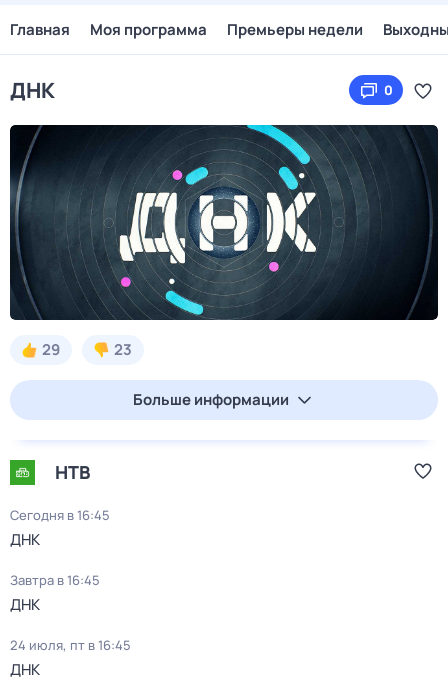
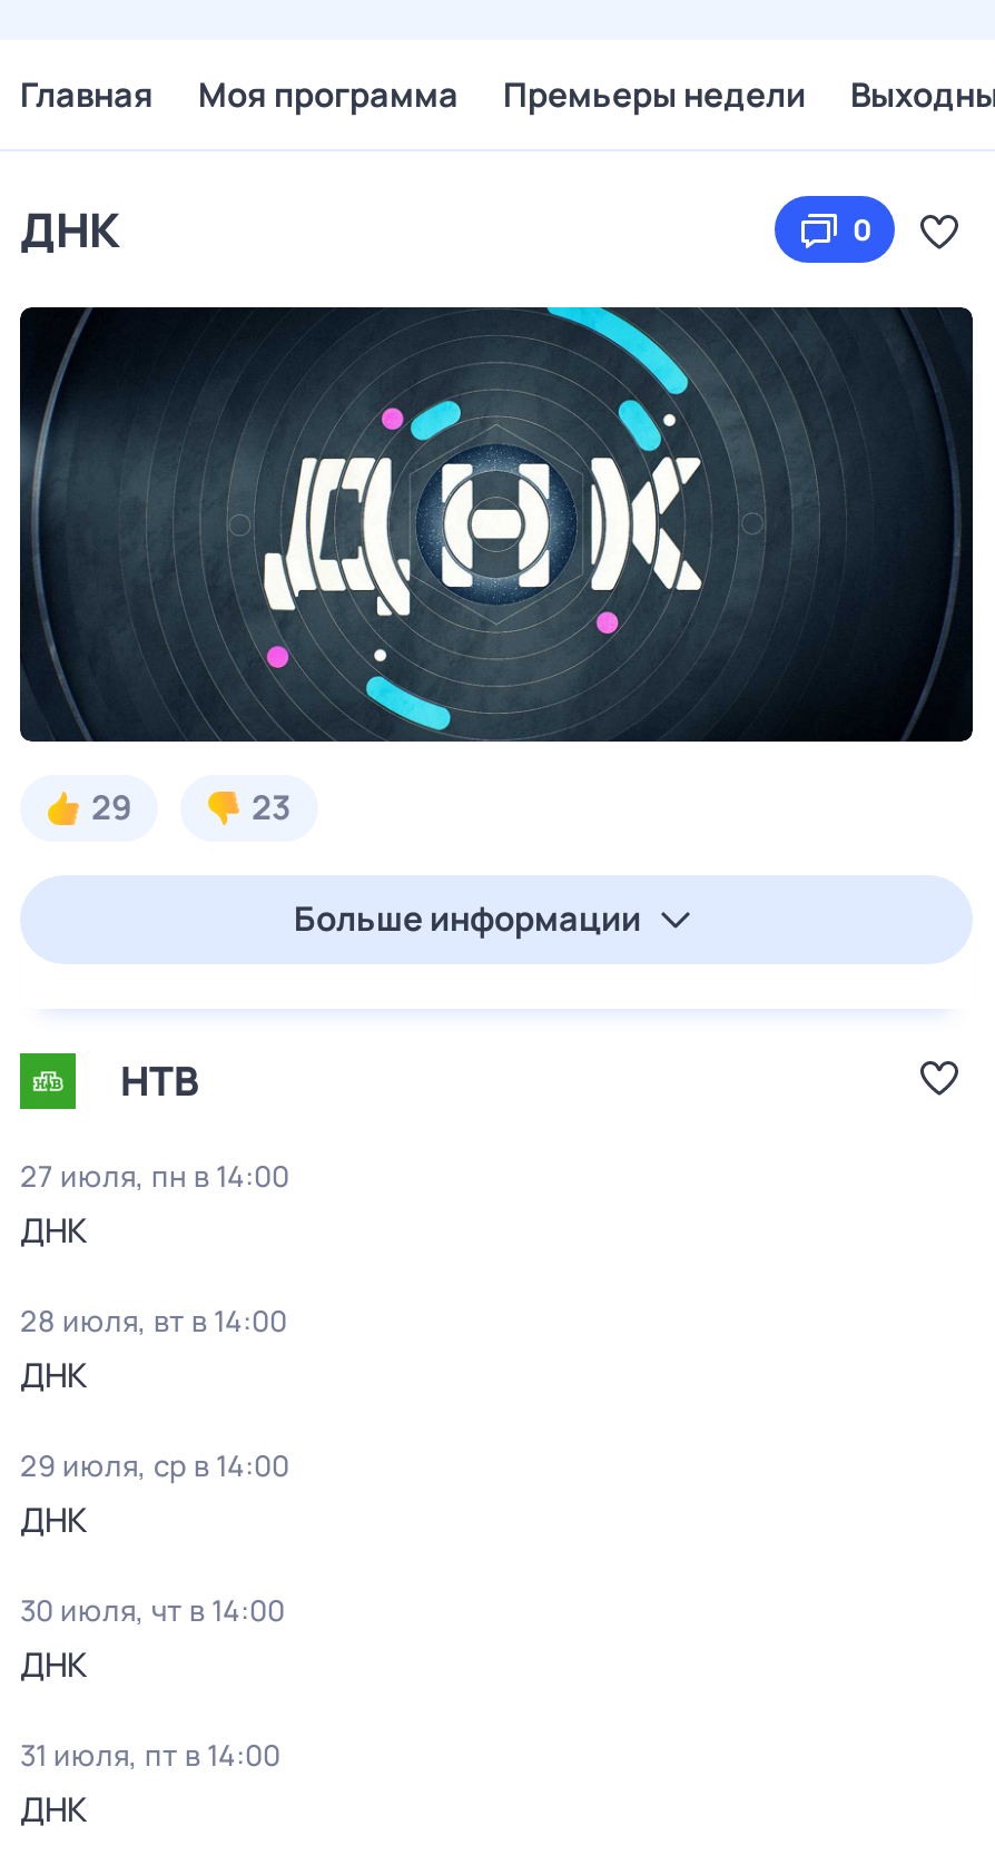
- Сегодня в 16:45
+ 27 июля, пн в 14:00

- Завтра в 16:45
+ 28 июля, вт в 14:00

- 24 июля, пт в 16:45
+ 29 июля, ср в 14:00
+ ДНК
+ 30 июля, чт в 14:00
+ ДНК
+ 31 июля, пт в 14:00
